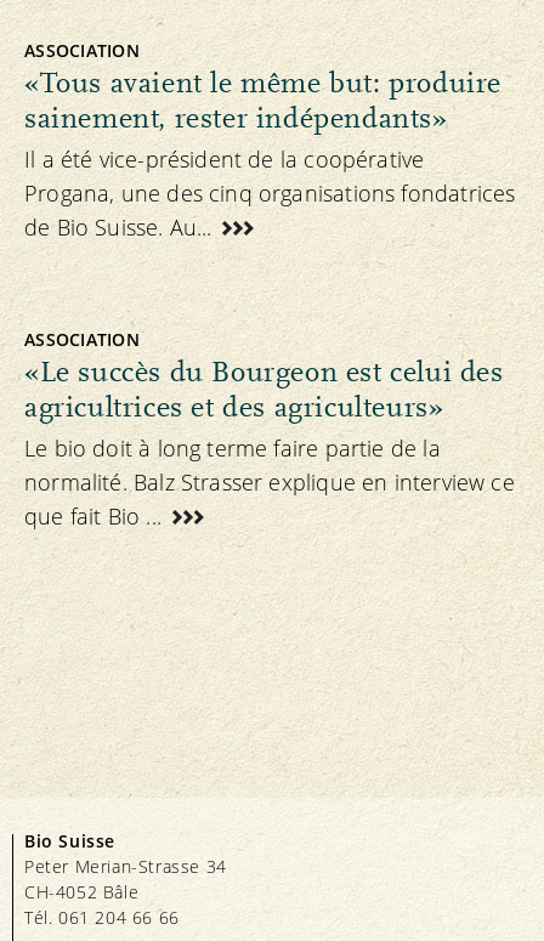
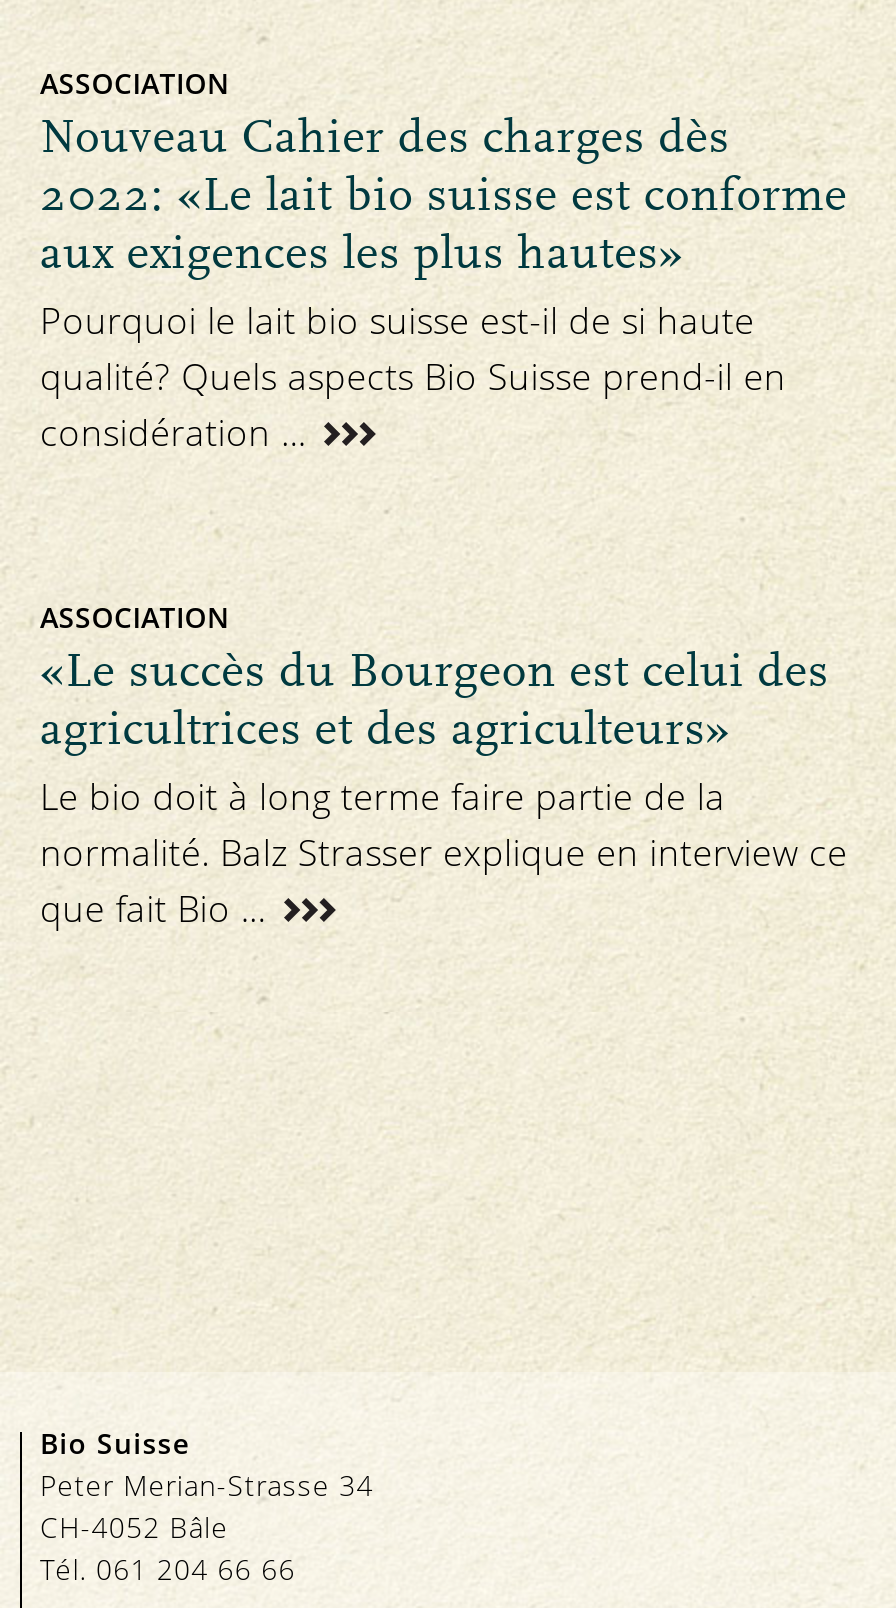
- «Tous avaient le même but: produire
- sainement, rester indépendants»
- Il a été vice-président de la coopérative
- Progana, une des cinq organisations fondatrices
- de Bio Suisse. Au...
+ Nouveau Cahier des charges dès
+ 2022: «Le lait bio suisse est conforme
+ aux exigences les plus hautes»
+ Pourquoi le lait bio suisse est-il de si haute
+ qualité? Quels aspects Bio Suisse prend-il en
+ considération ...
